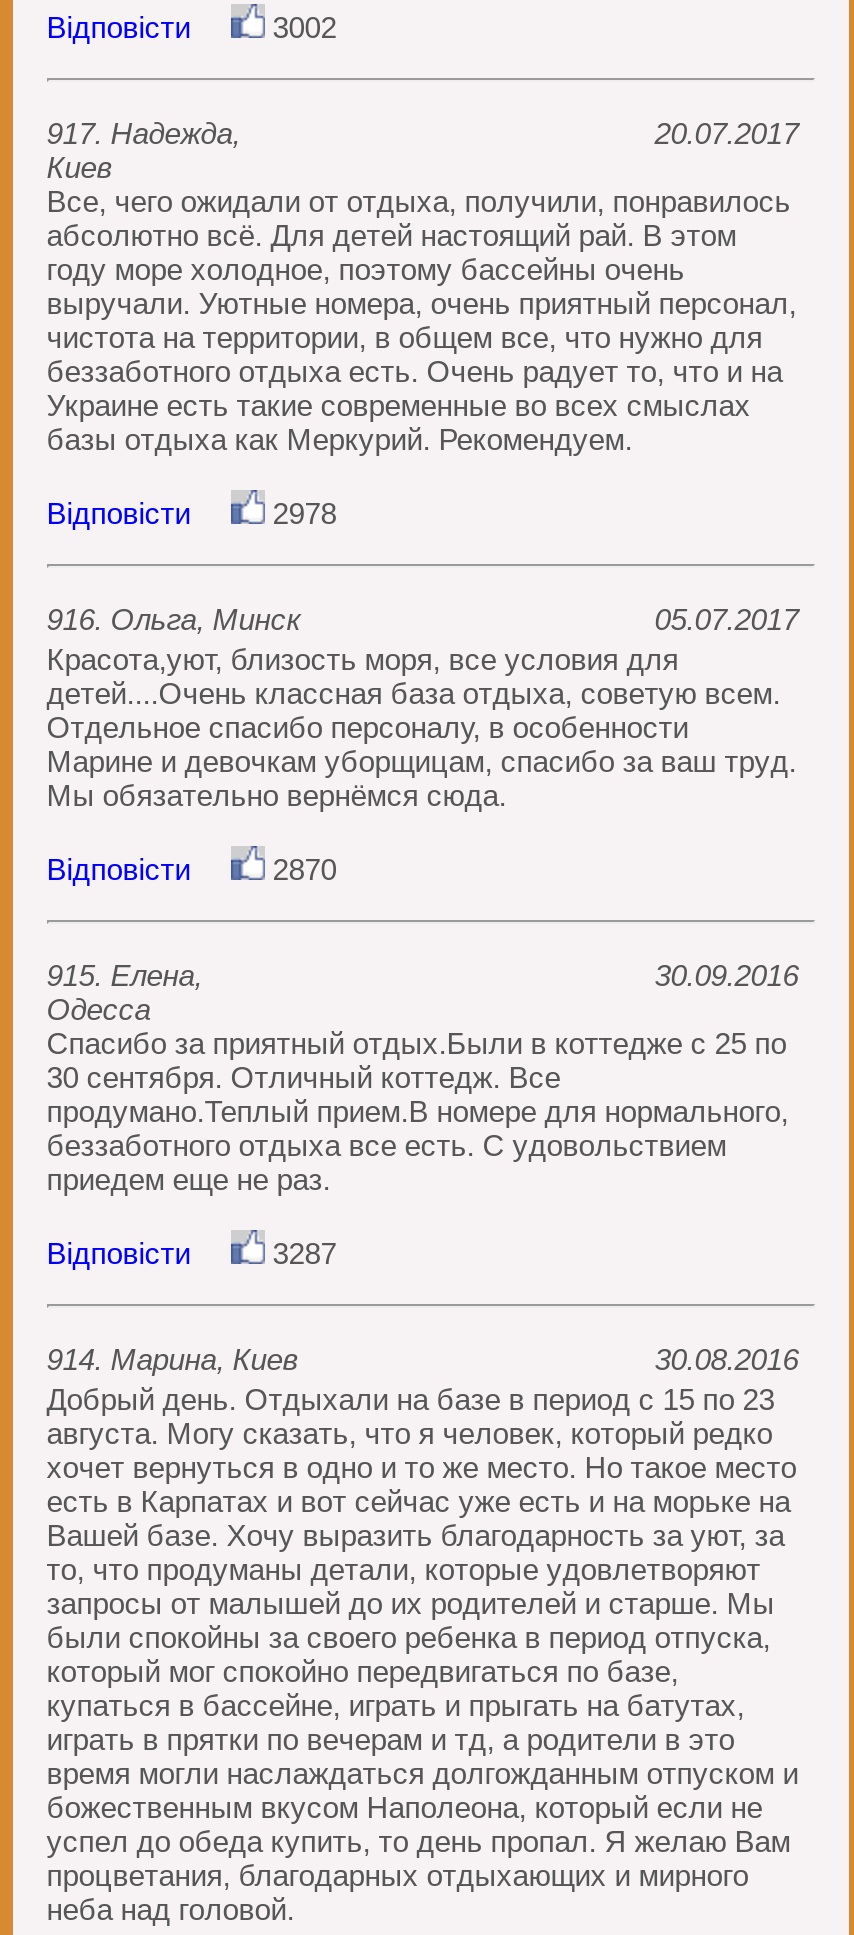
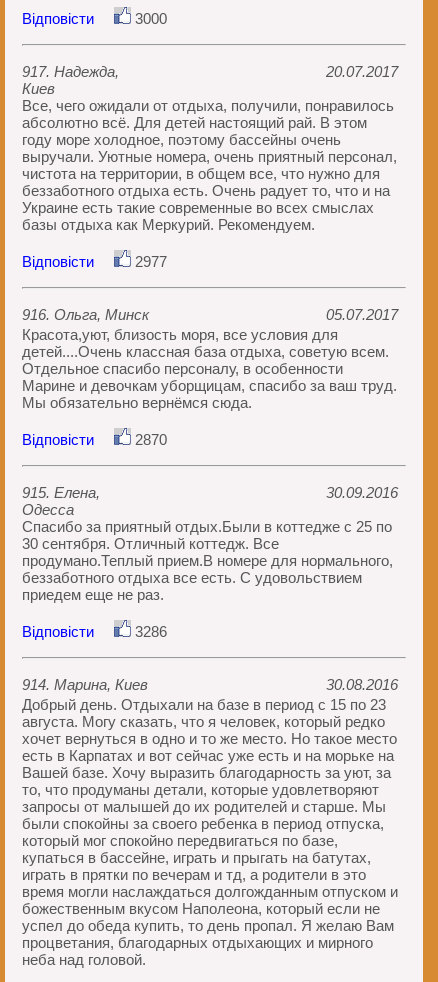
- 3002
+ 3000

- 2978
+ 2977

- 3287
+ 3286
